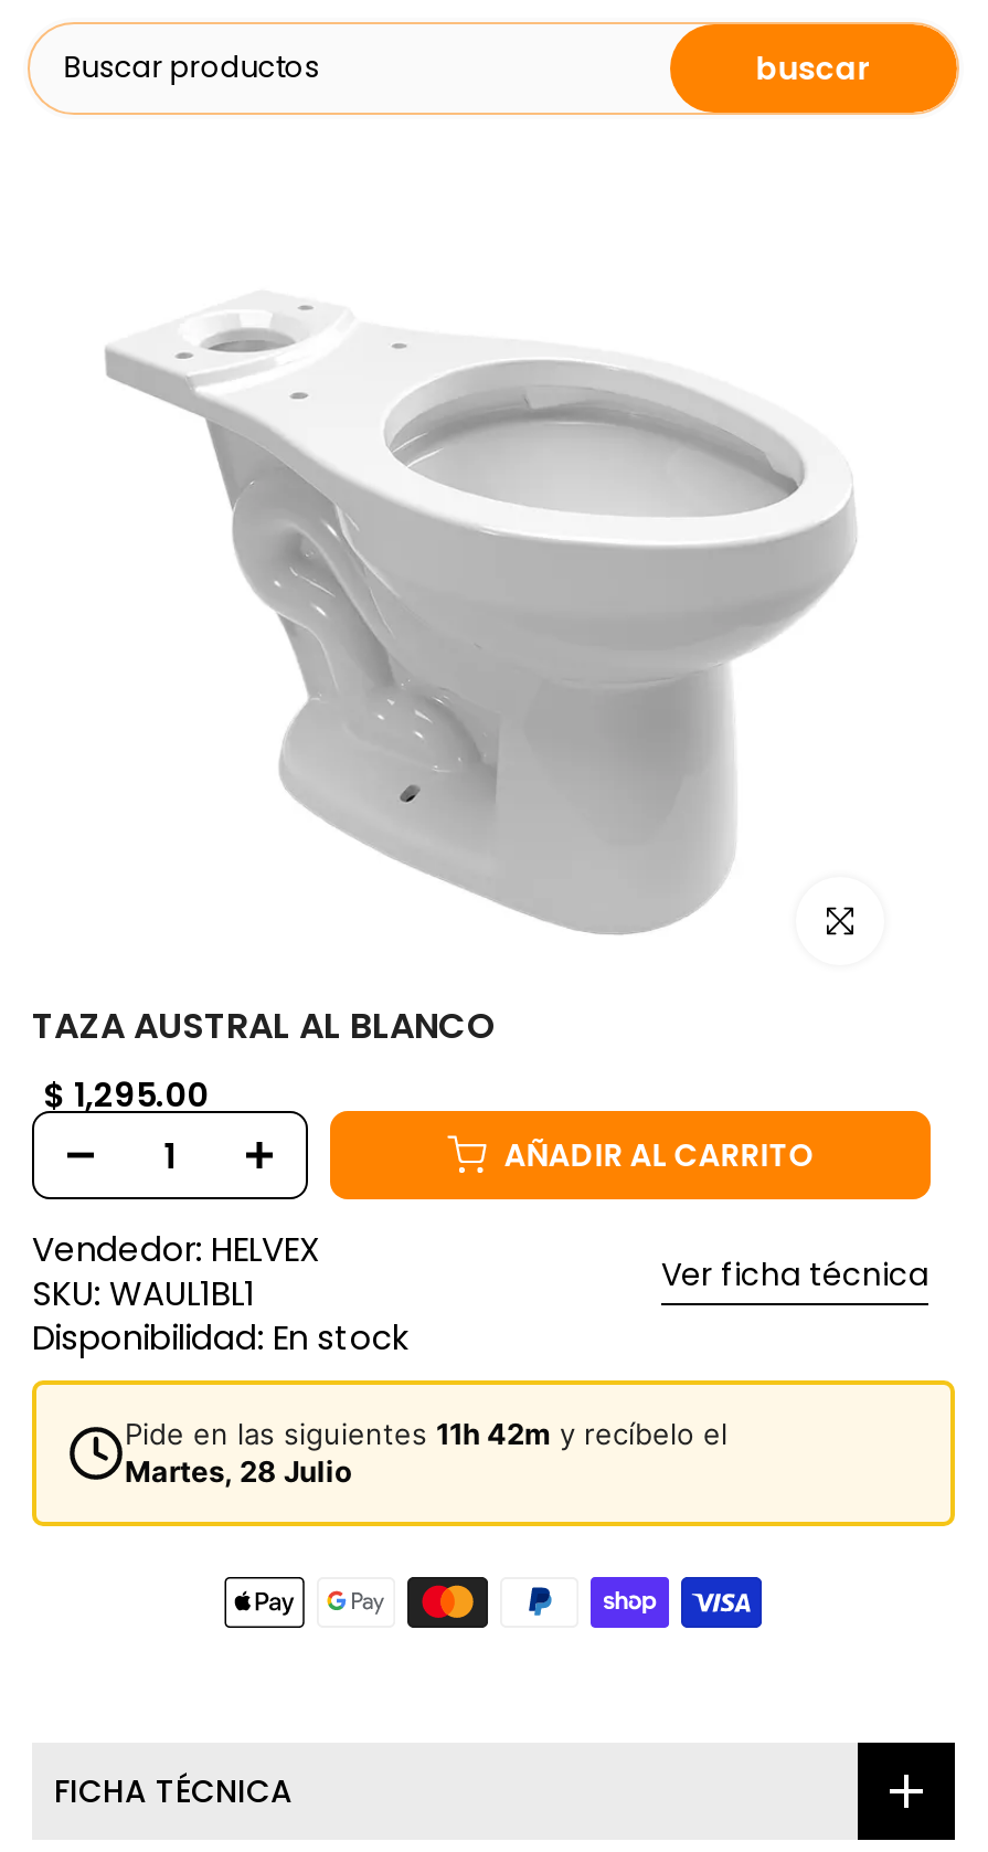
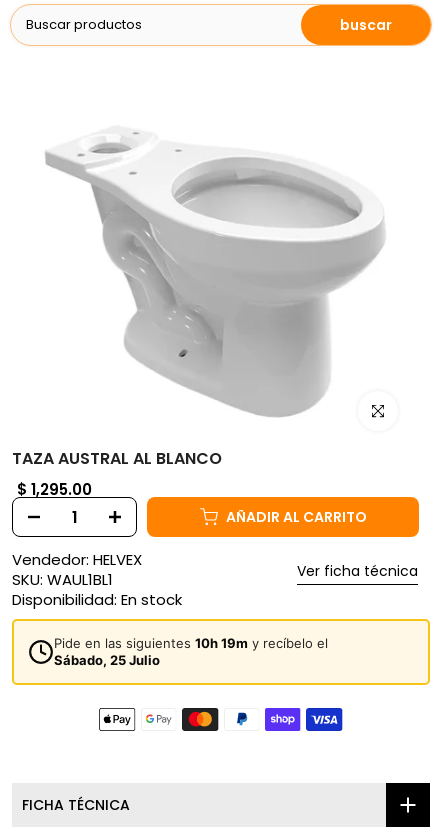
- Pide en las siguientes 11h 42m y recíbelo el
+ Pide en las siguientes 10h 19m y recíbelo el

- Martes, 28 Julio
+ Sábado, 25 Julio
